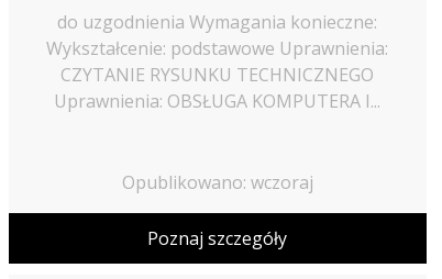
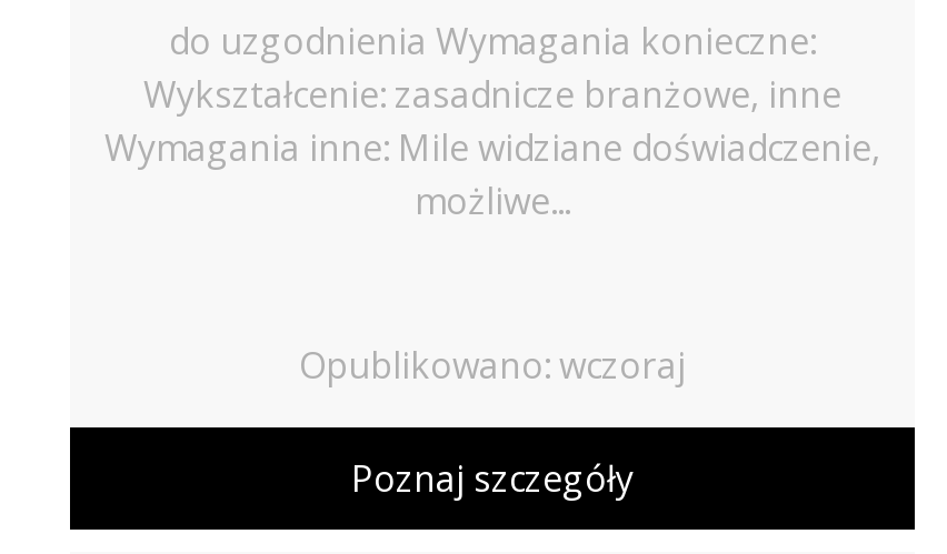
- Wykształcenie: podstawowe Uprawnienia:
- CZYTANIE RYSUNKU TECHNICZNEGO
- Uprawnienia: OBSŁUGA KOMPUTERA I...
+ Wykształcenie: zasadnicze branżowe, inne
+ Wymagania inne: Mile widziane doświadczenie,
+ możliwe...
